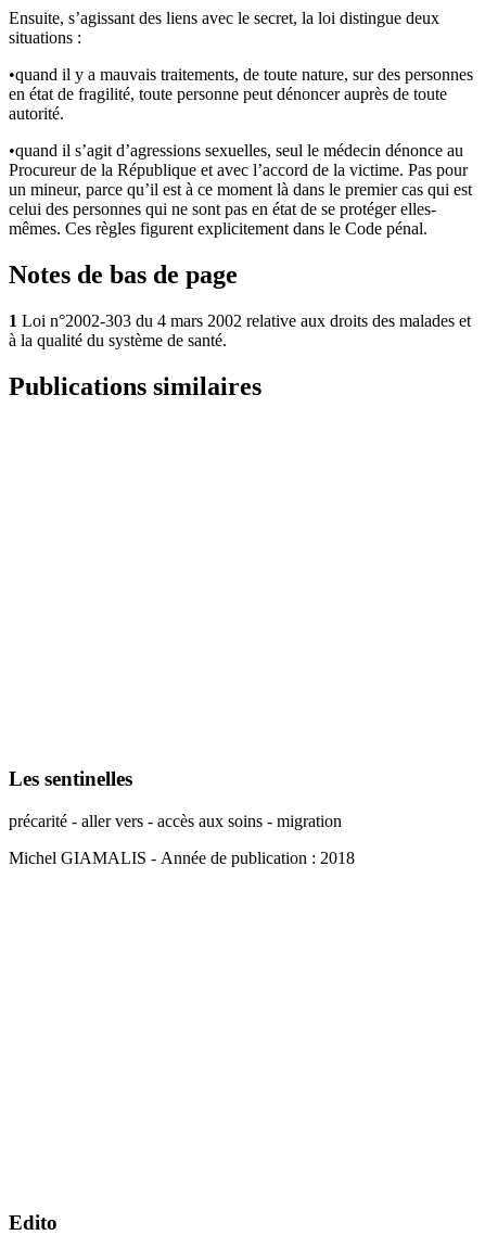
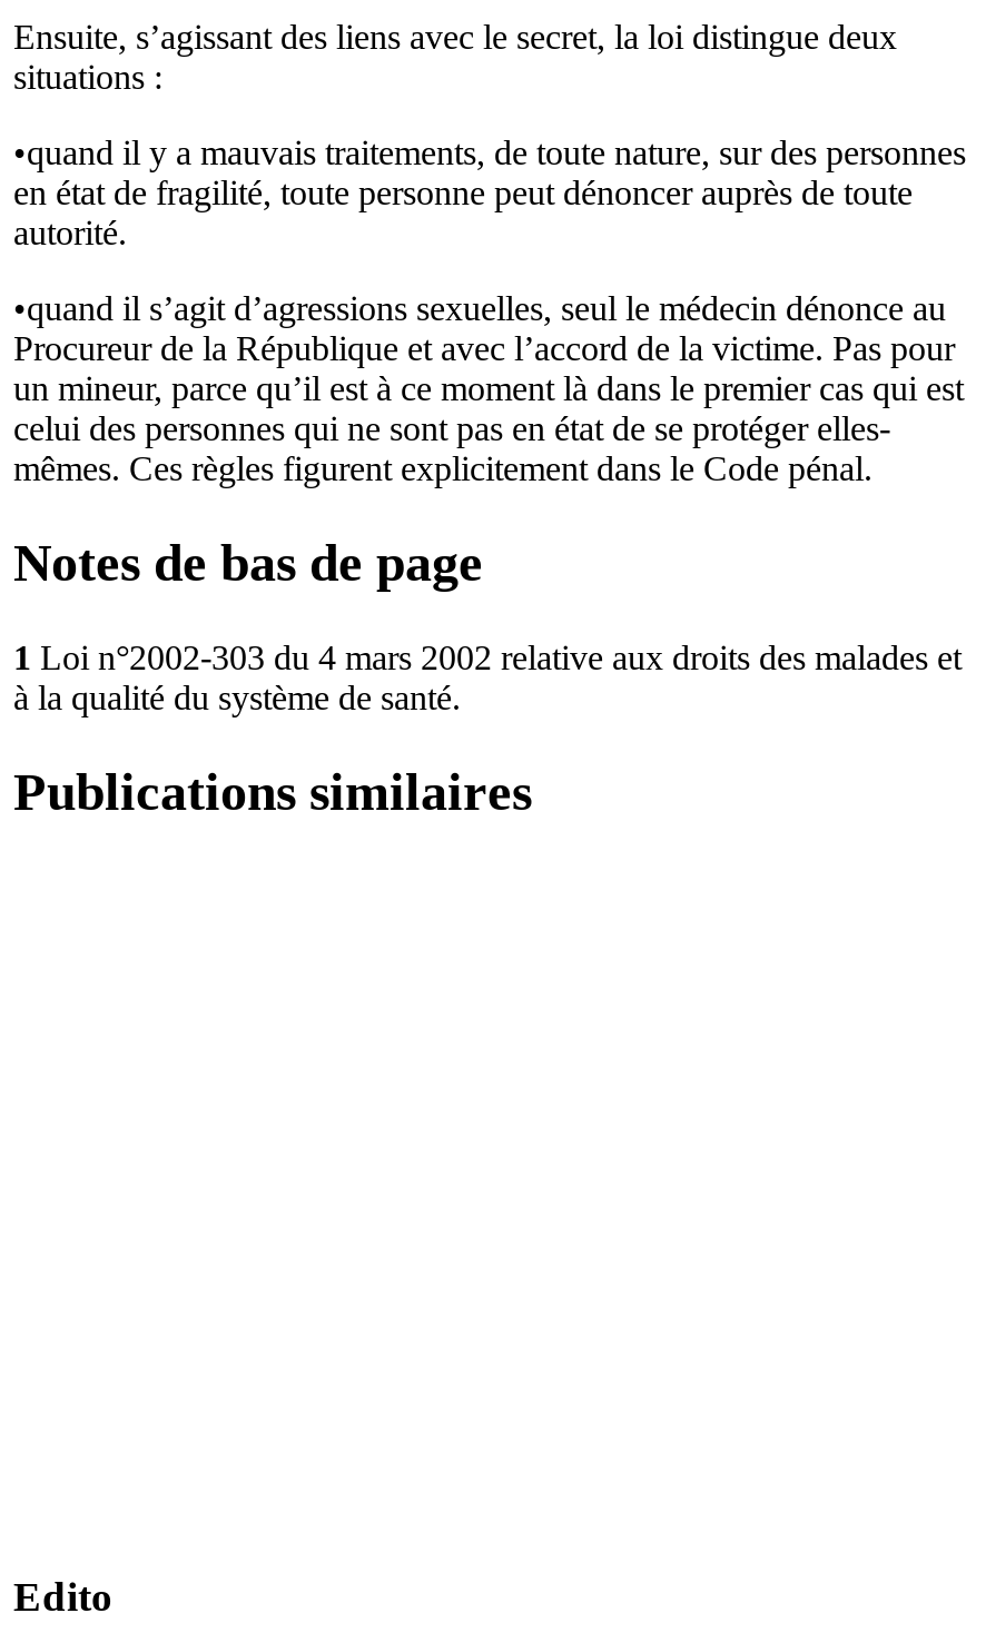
- Les sentinelles
- précarité - aller vers - accès aux soins - migration
- Michel GIAMALIS - Année de publication : 2018
